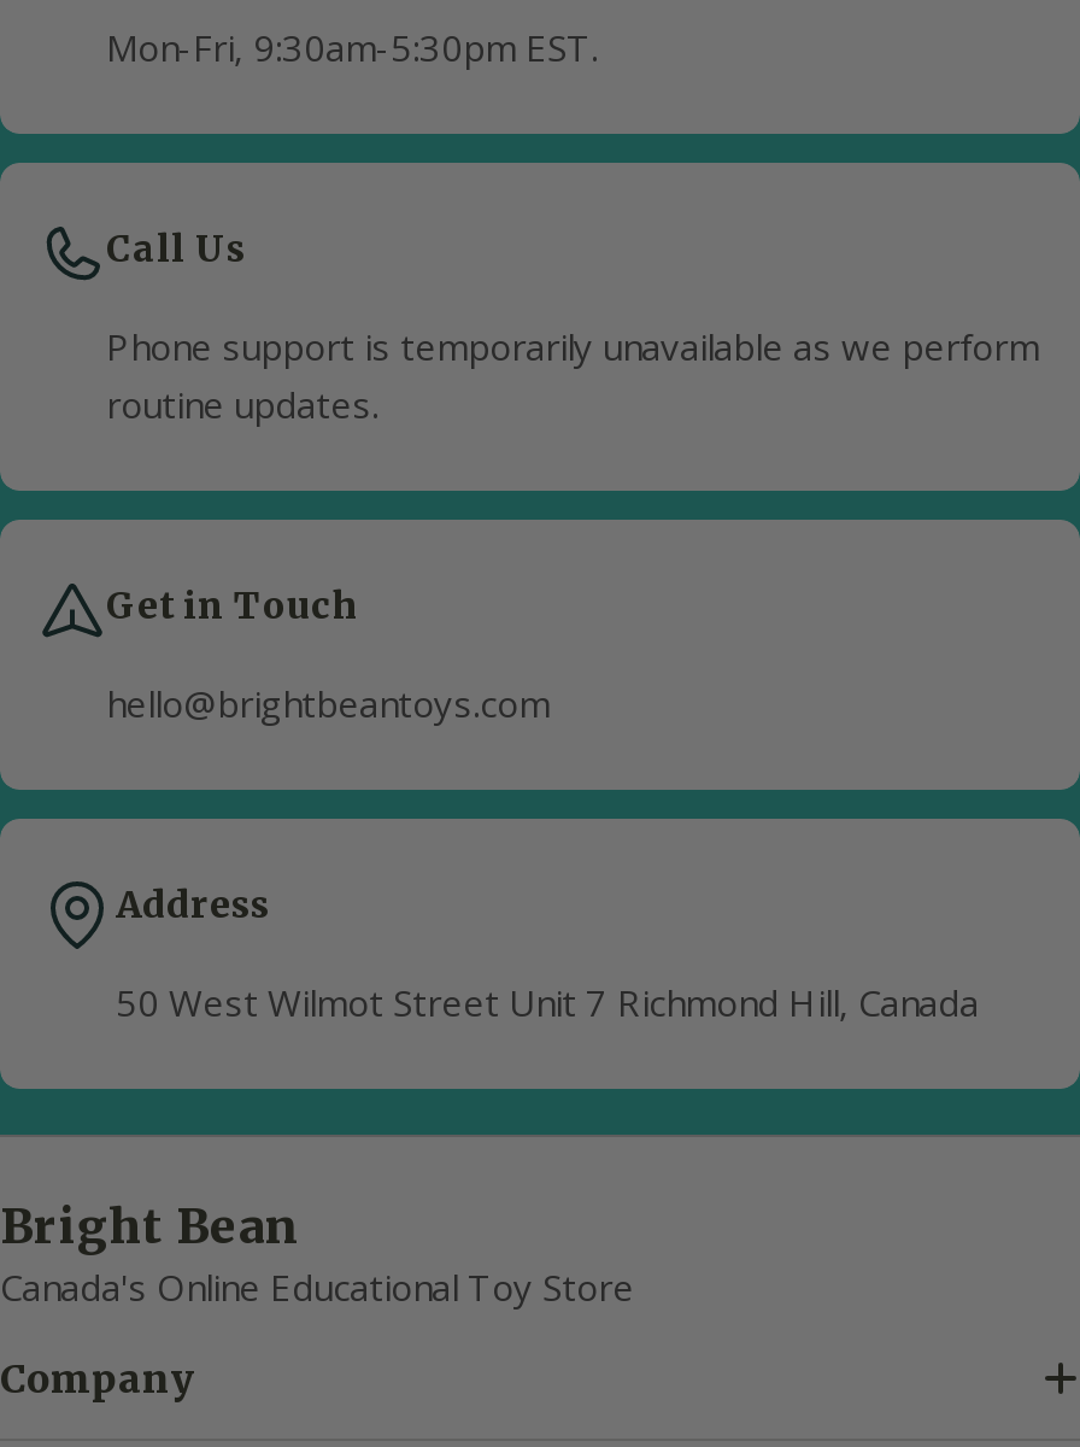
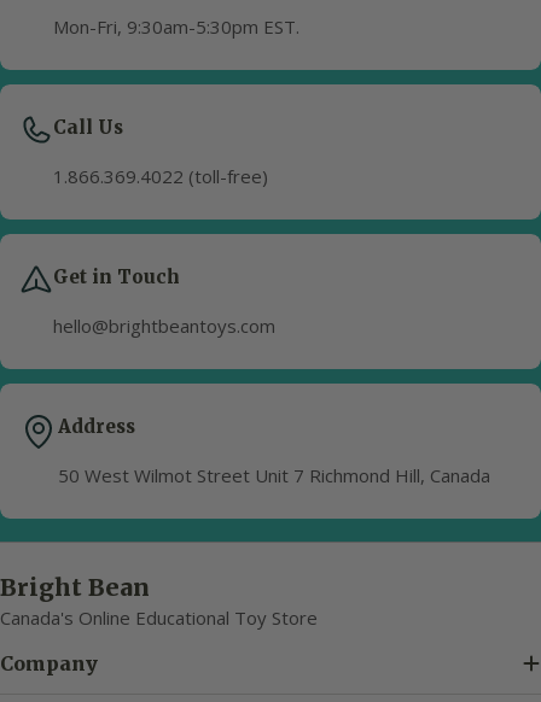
- Phone support is temporarily unavailable as we perform
- routine updates.
+ 1.866.369.4022 (toll-free)
